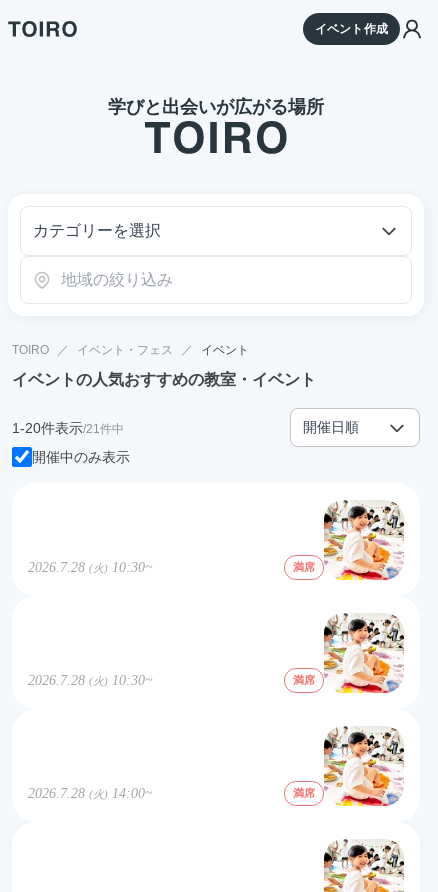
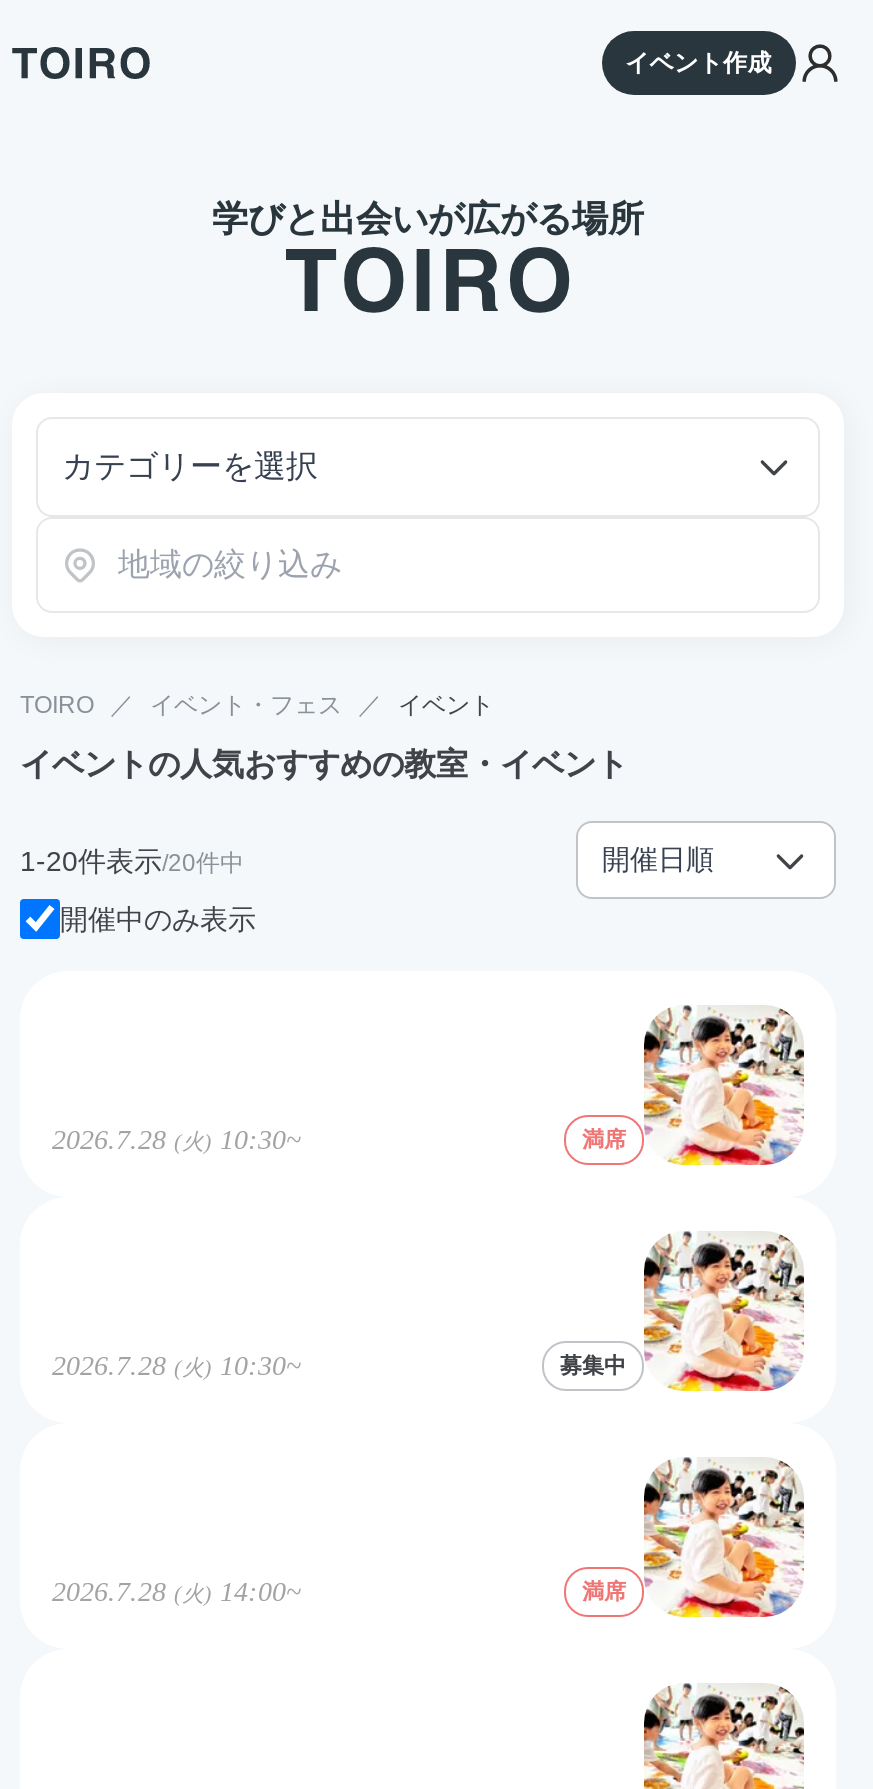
- 1 -20件表示/21件中
+ 1 -20件表示/20件中

- 満席
+ 募集中
